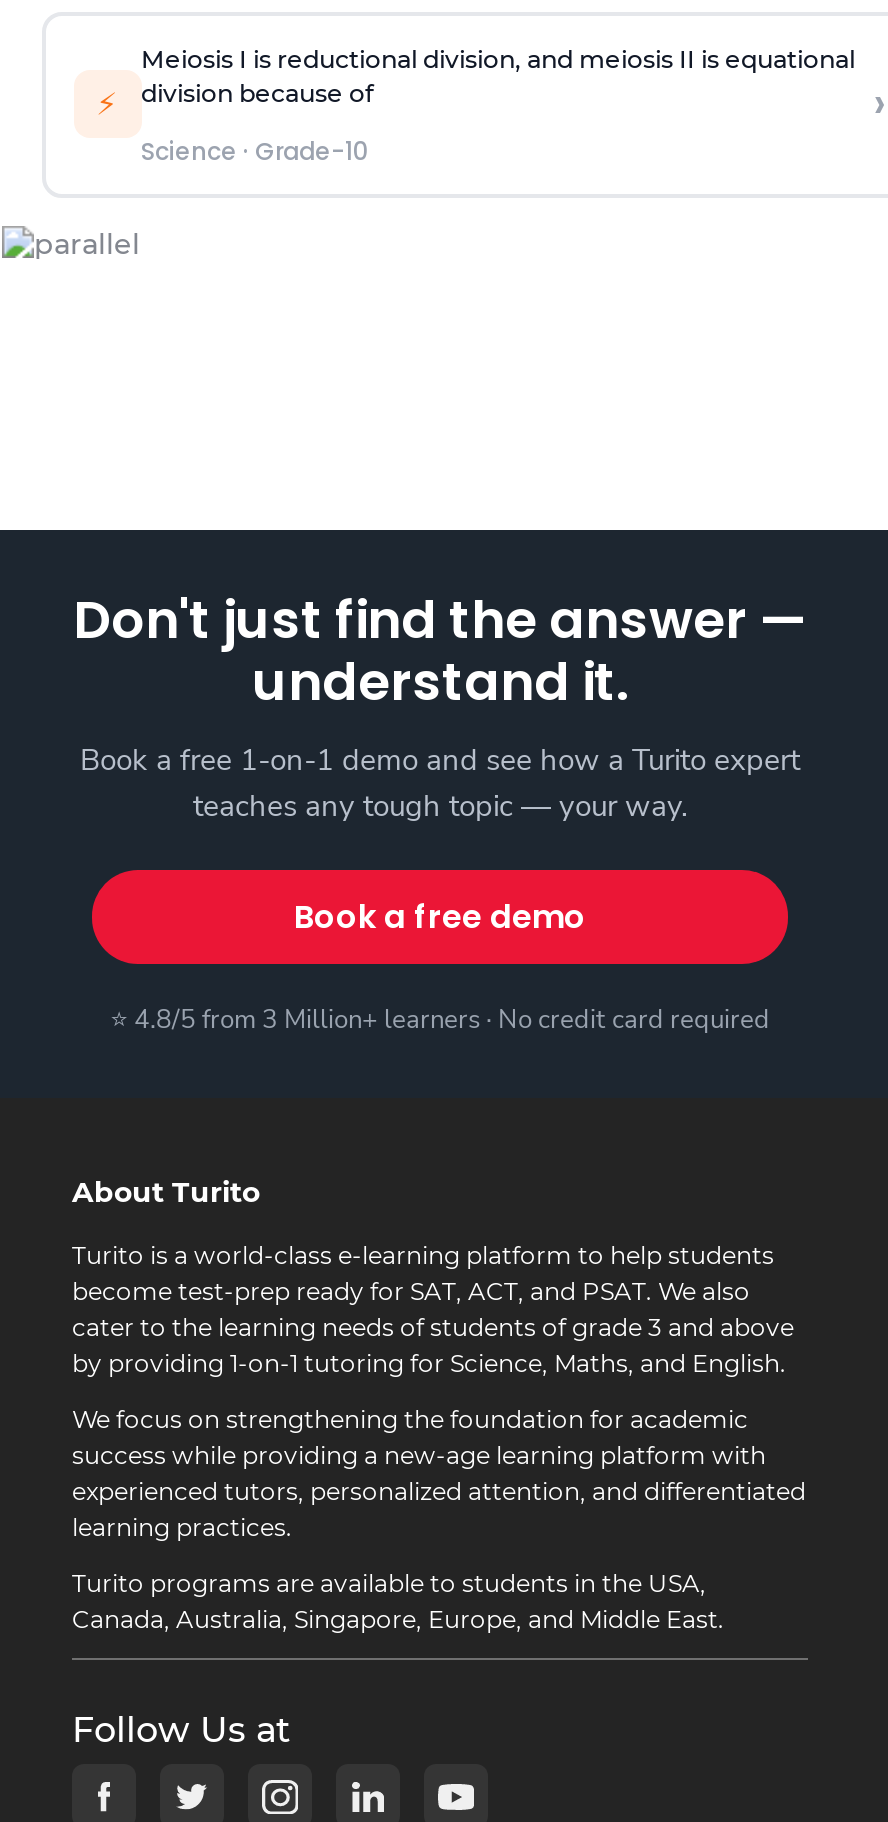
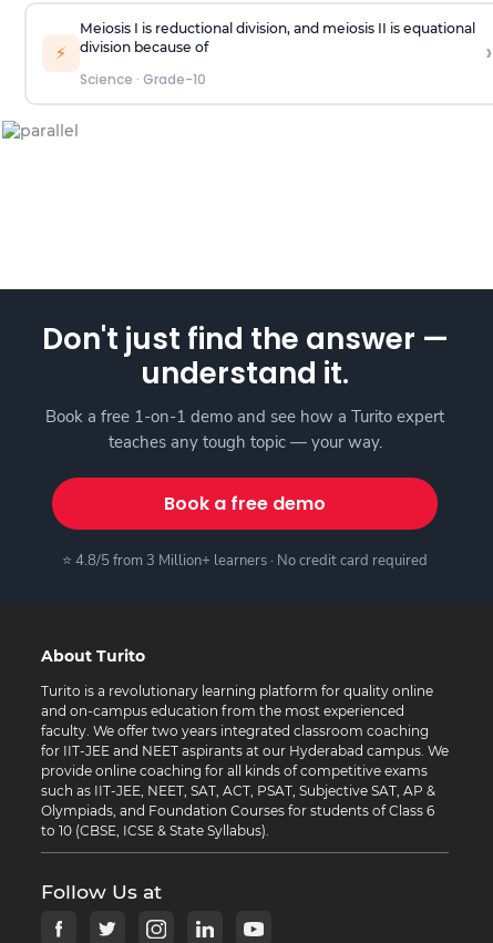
- Turito is a world-class e-learning platform to help students
- become test-prep ready for SAT, ACT, and PSAT. We also
- cater to the learning needs of students of grade 3 and above
- by providing 1-on-1 tutoring for Science, Maths, and English.
- We focus on strengthening the foundation for academic
- success while providing a new-age learning platform with
- experienced tutors, personalized attention, and differentiated
- learning practices.
- Turito programs are available to students in the USA,
- Canada, Australia, Singapore, Europe, and Middle East.
+ Turito is a revolutionary learning platform for quality online
+ and on-campus education from the most experienced
+ faculty. We offer two years integrated classroom coaching
+ for IIT-JEE and NEET aspirants at our Hyderabad campus. We
+ provide online coaching for all kinds of competitive exams
+ such as IIT-JEE, NEET, SAT, ACT, PSAT, Subjective SAT, AP &
+ Olympiads, and Foundation Courses for students of Class 6
+ to 10 (CBSE, ICSE & State Syllabus).
